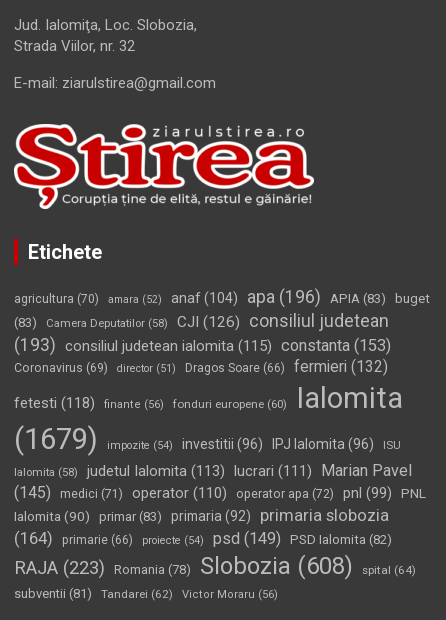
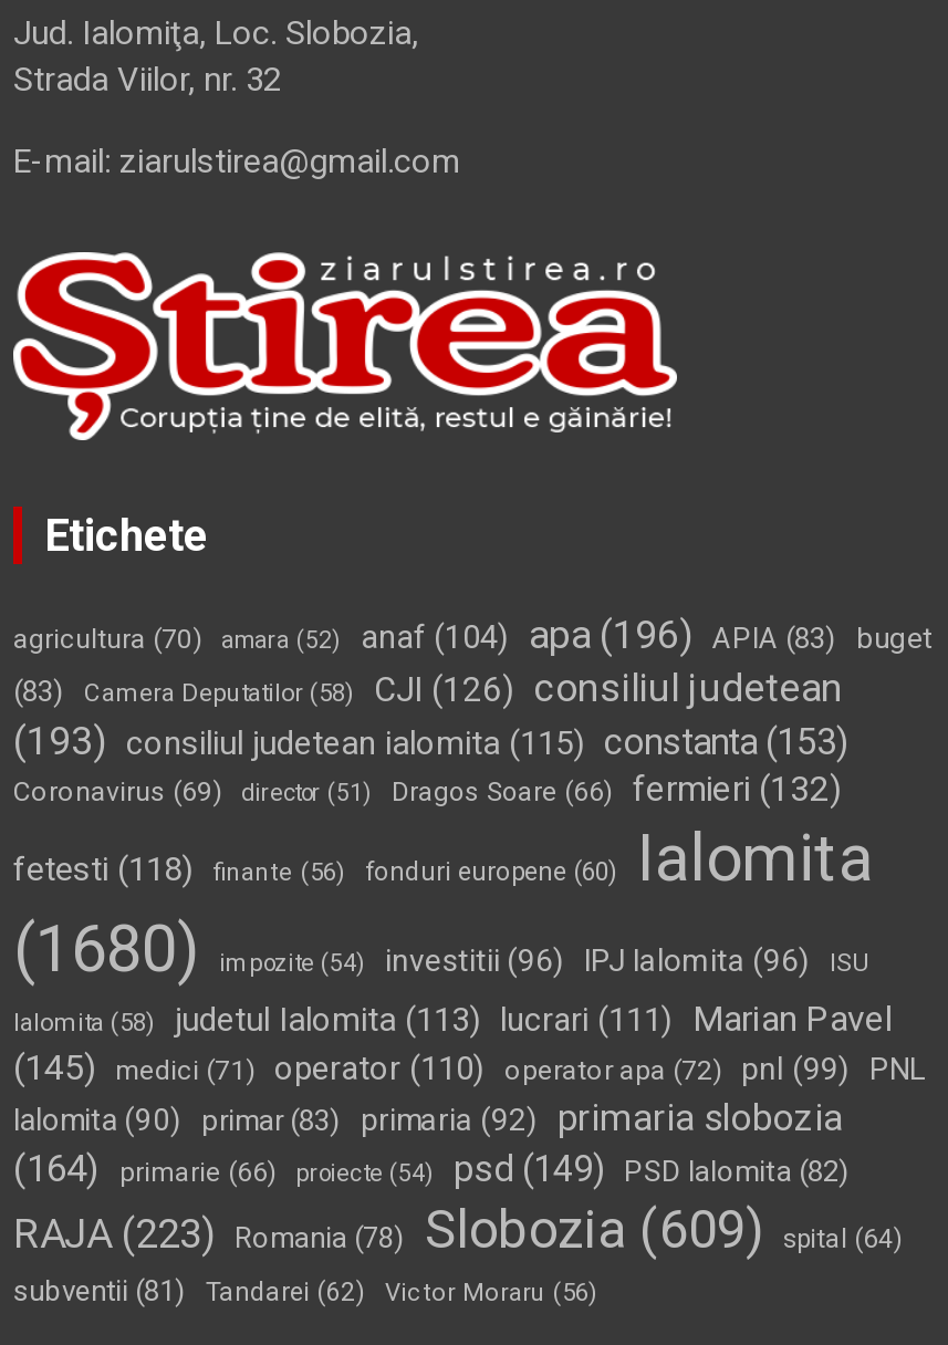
- (1679) impozite (54) investitii (96) IPJ Ialomita (96) ISU
+ (1680) impozite (54) investitii (96) IPJ Ialomita (96) ISU

- RAJA (223) Romania (78) Slobozia (608)
+ RAJA (223) Romania (78) Slobozia (609)
